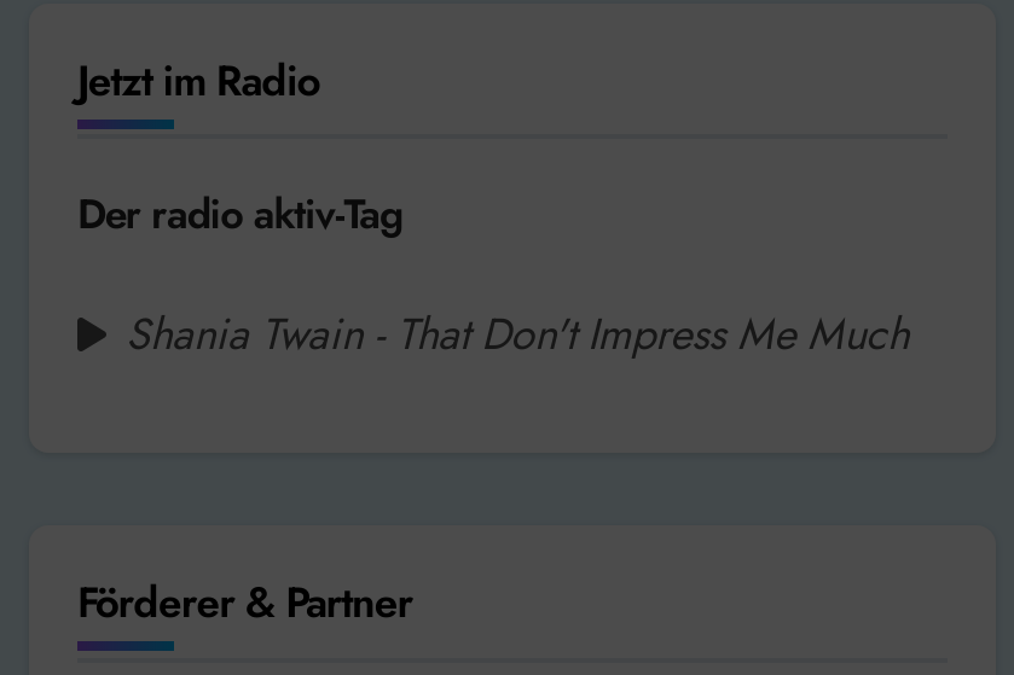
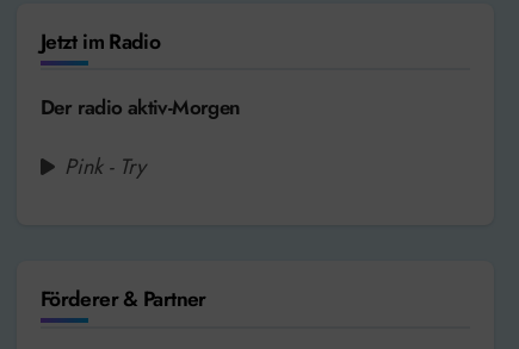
- Der radio aktiv-Tag
+ Der radio aktiv-Morgen

- Shania Twain - That Don't Impress Me Much
+ Pink - Try
